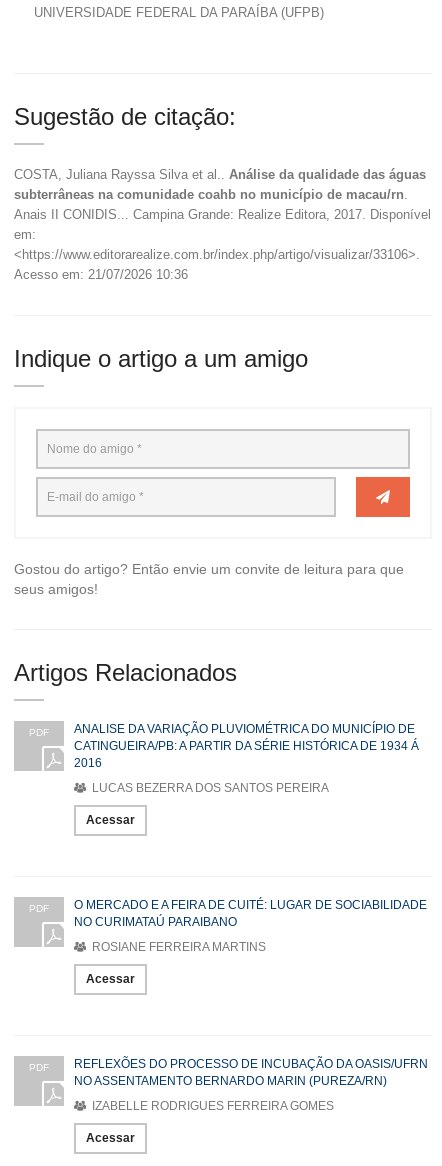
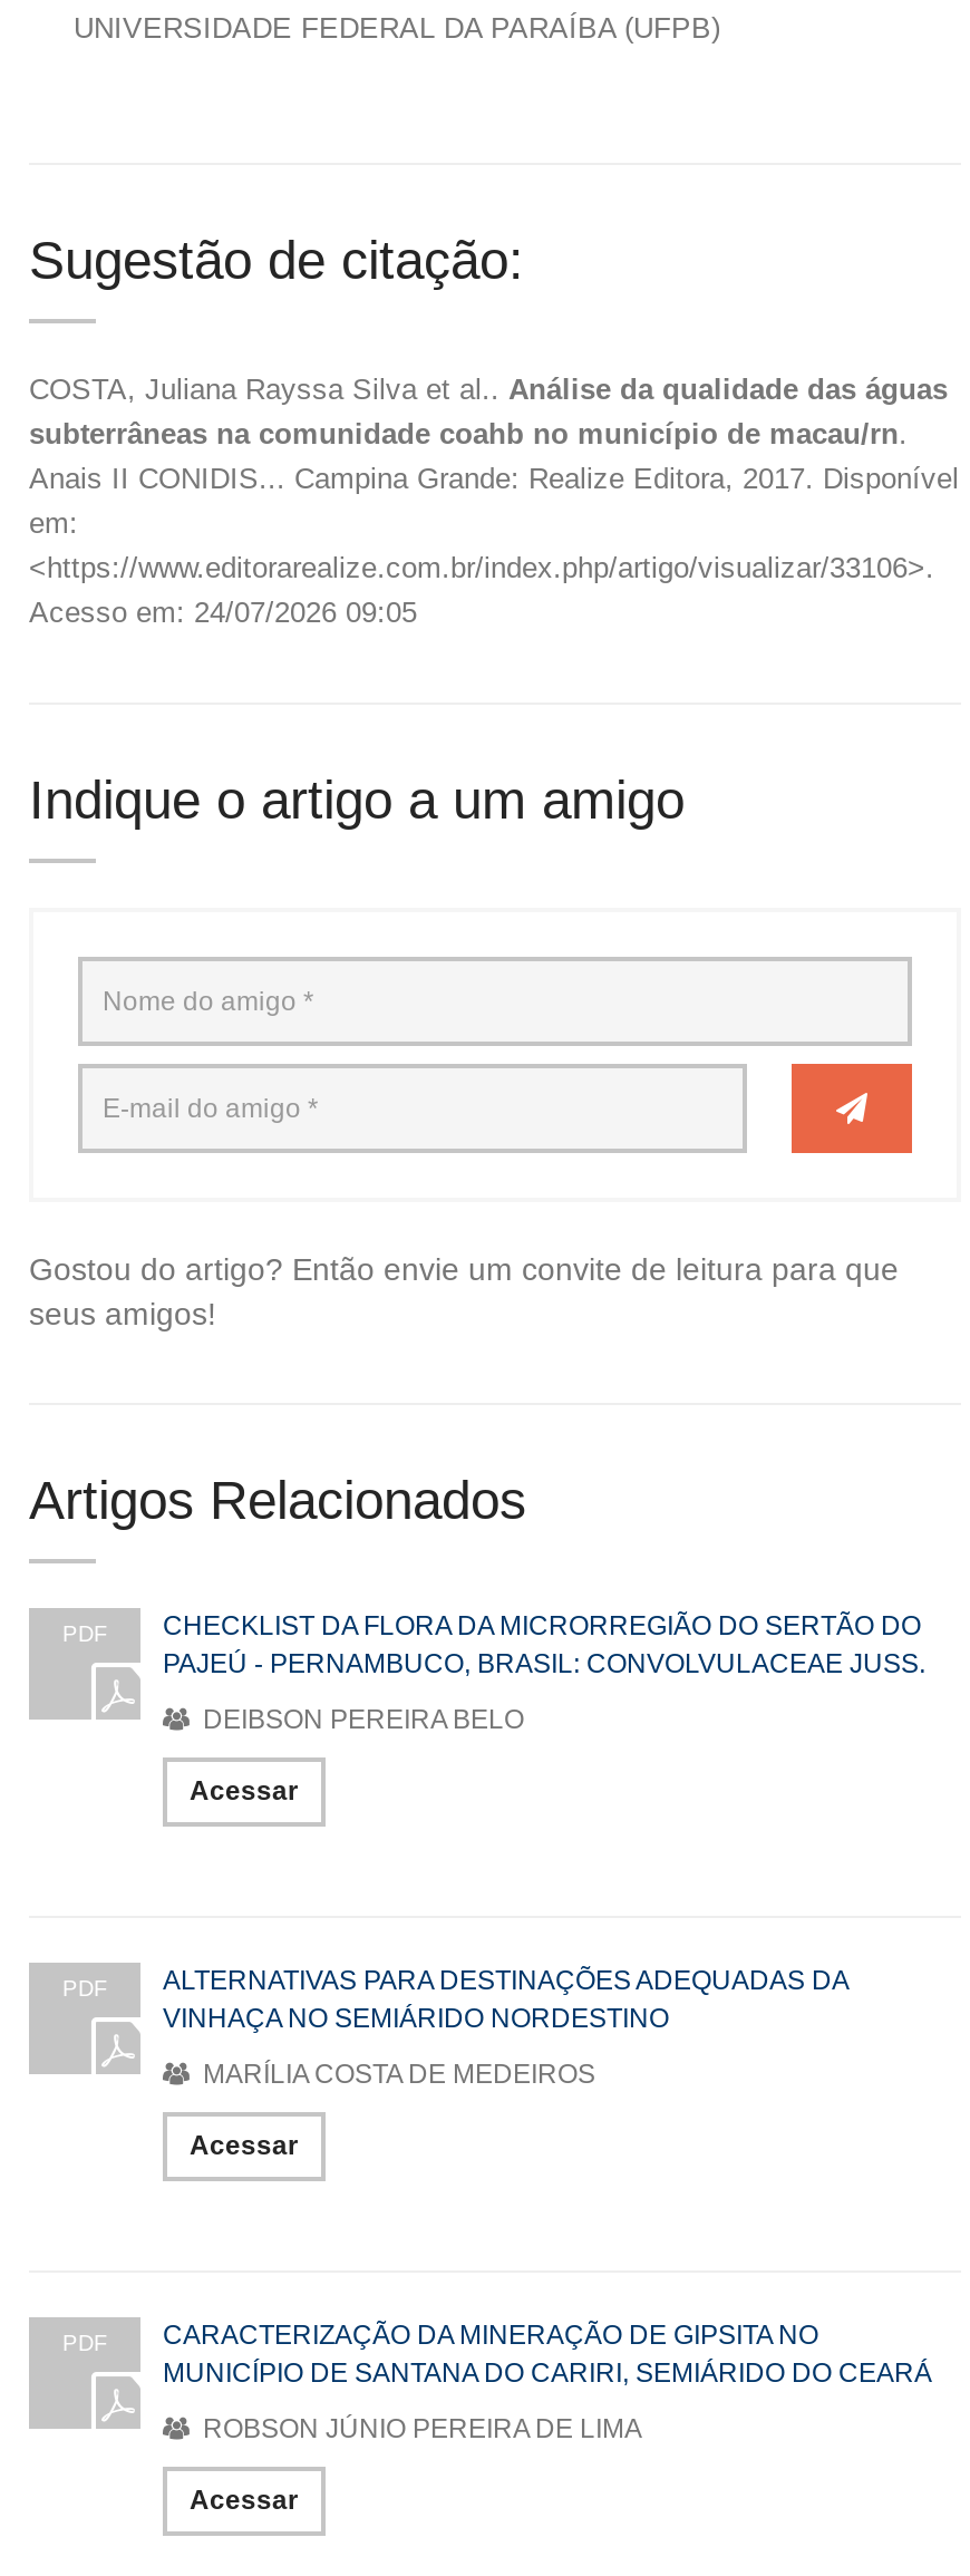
- Acesso em: 21/07/2026 10:36
+ Acesso em: 24/07/2026 09:05

- ANALISE DA VARIAÇÃO PLUVIOMÉTRICA DO MUNICÍPIO DE
- CATINGUEIRA/PB: A PARTIR DA SÉRIE HISTÓRICA DE 1934 Á
- 2016
+ CHECKLIST DA FLORA DA MICRORREGIÃO DO SERTÃO DO
+ PAJEÚ - PERNAMBUCO, BRASIL: CONVOLVULACEAE JUSS.

- LUCAS BEZERRA DOS SANTOS PEREIRA
+ DEIBSON PEREIRA BELO

- O MERCADO E A FEIRA DE CUITÉ: LUGAR DE SOCIABILIDADE
- NO CURIMATAÚ PARAIBANO
+ ALTERNATIVAS PARA DESTINAÇÕES ADEQUADAS DA
+ VINHAÇA NO SEMIÁRIDO NORDESTINO

- ROSIANE FERREIRA MARTINS
+ MARÍLIA COSTA DE MEDEIROS

- REFLEXÕES DO PROCESSO DE INCUBAÇÃO DA OASIS/UFRN
- NO ASSENTAMENTO BERNARDO MARIN (PUREZA/RN)
+ CARACTERIZAÇÃO DA MINERAÇÃO DE GIPSITA NO
+ MUNICÍPIO DE SANTANA DO CARIRI, SEMIÁRIDO DO CEARÁ

- IZABELLE RODRIGUES FERREIRA GOMES
+ ROBSON JÚNIO PEREIRA DE LIMA
